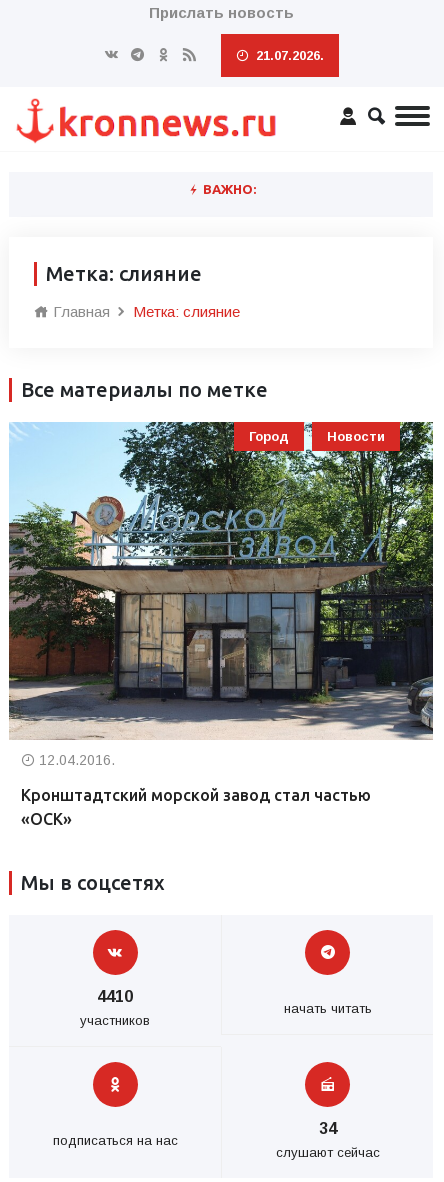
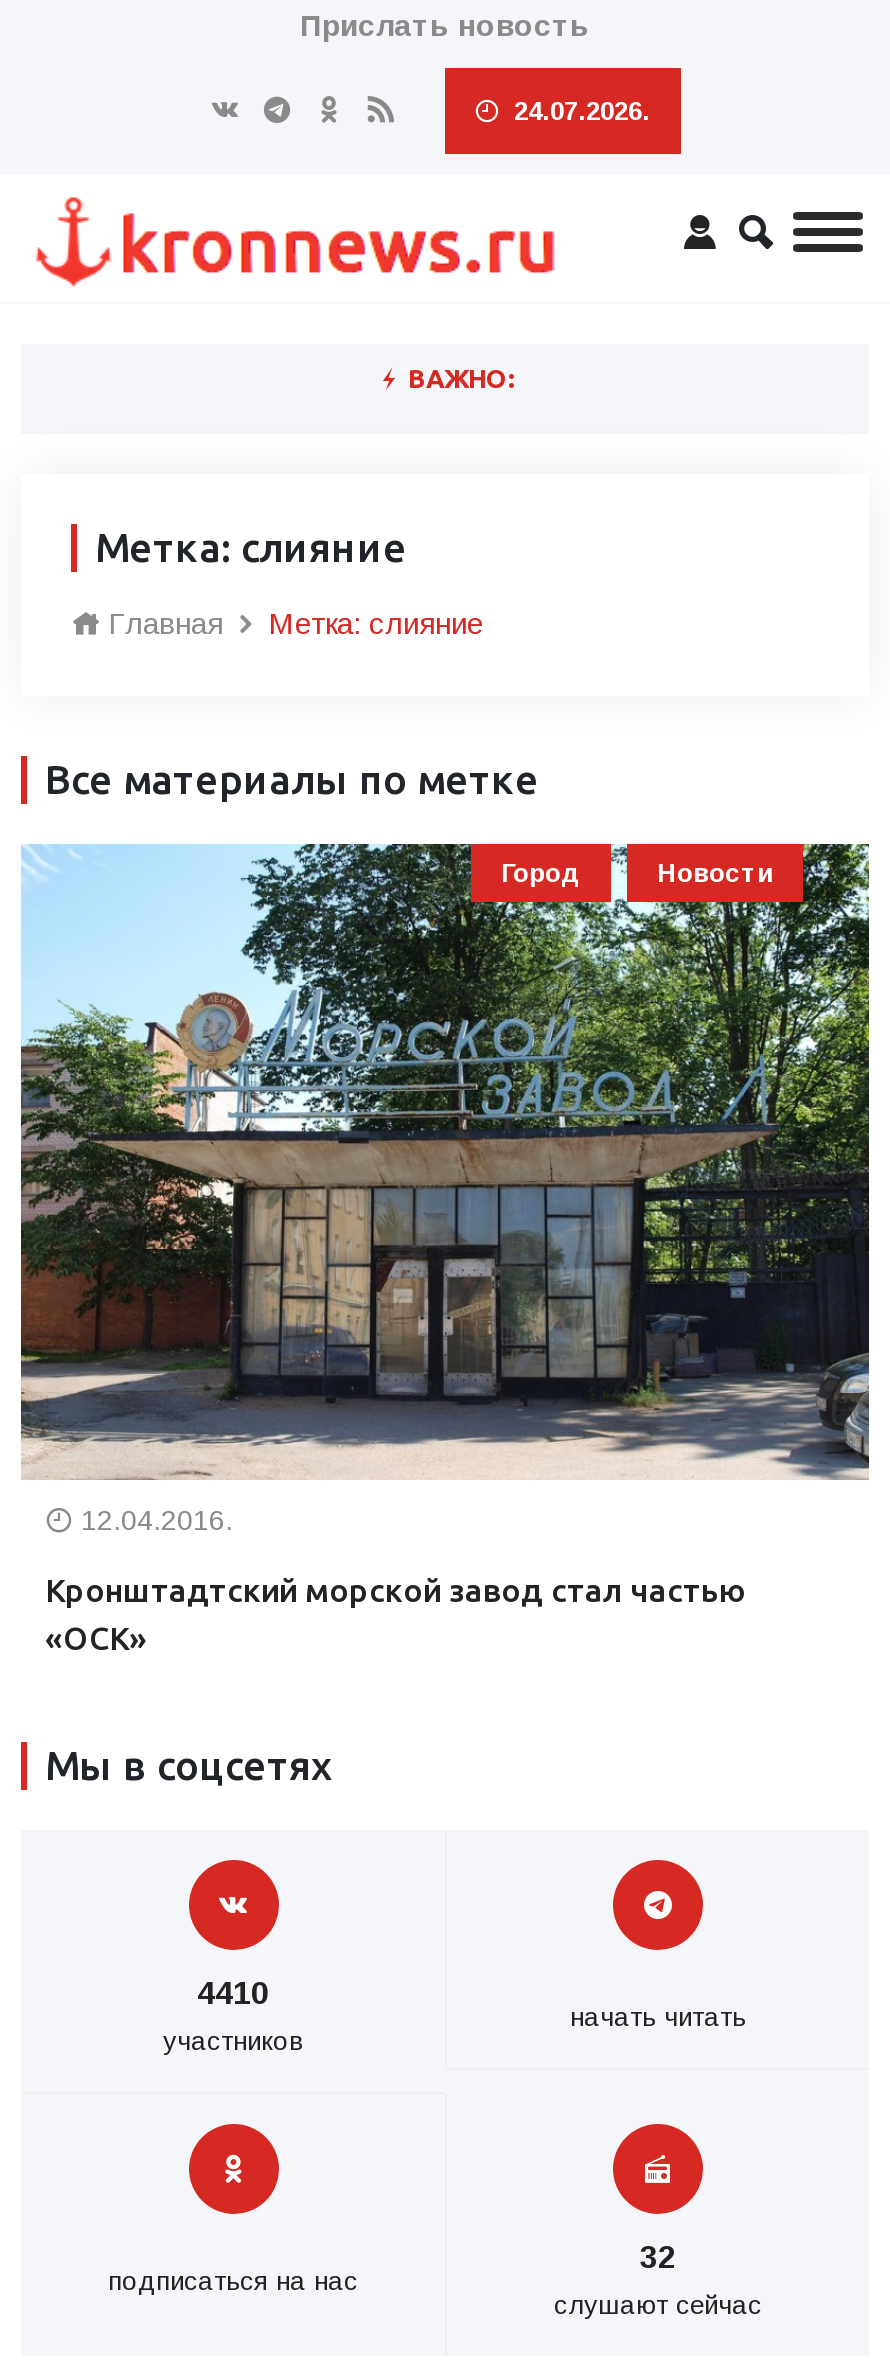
- 21.07.2026.
+ 24.07.2026.

- 34
+ 32
